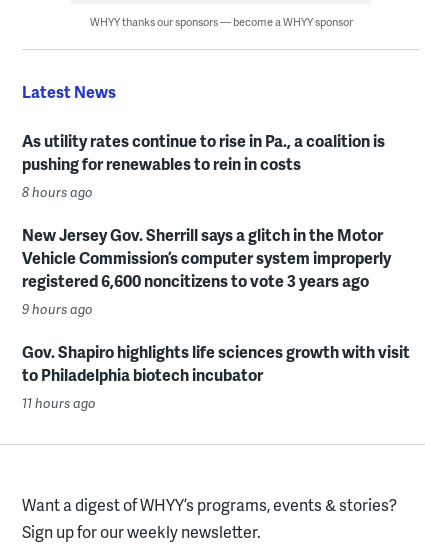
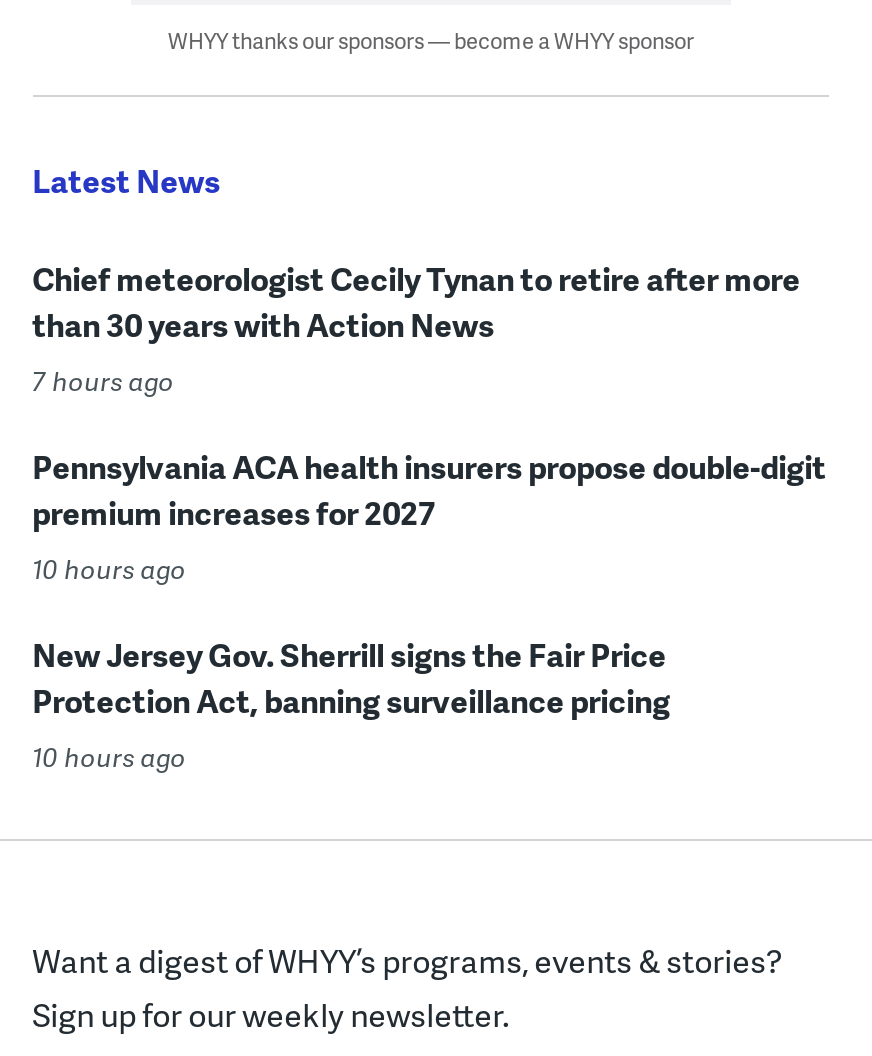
- As utility rates continue to rise in Pa., a coalition is
- pushing for renewables to rein in costs
- 8 hours ago
+ Chief meteorologist Cecily Tynan to retire after more
+ than 30 years with Action News
+ 7 hours ago

- New Jersey Gov. Sherrill says a glitch in the Motor
- Vehicle Commission’s computer system improperly
- registered 6,600 noncitizens to vote 3 years ago
- 9 hours ago
+ Pennsylvania ACA health insurers propose double-digit
+ premium increases for 2027
+ 10 hours ago

- Gov. Shapiro highlights life sciences growth with visit
- to Philadelphia biotech incubator
- 11 hours ago
+ New Jersey Gov. Sherrill signs the Fair Price
+ Protection Act, banning surveillance pricing
+ 10 hours ago
